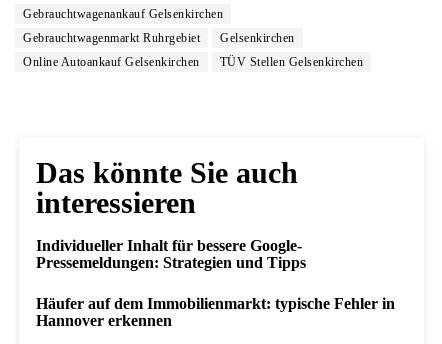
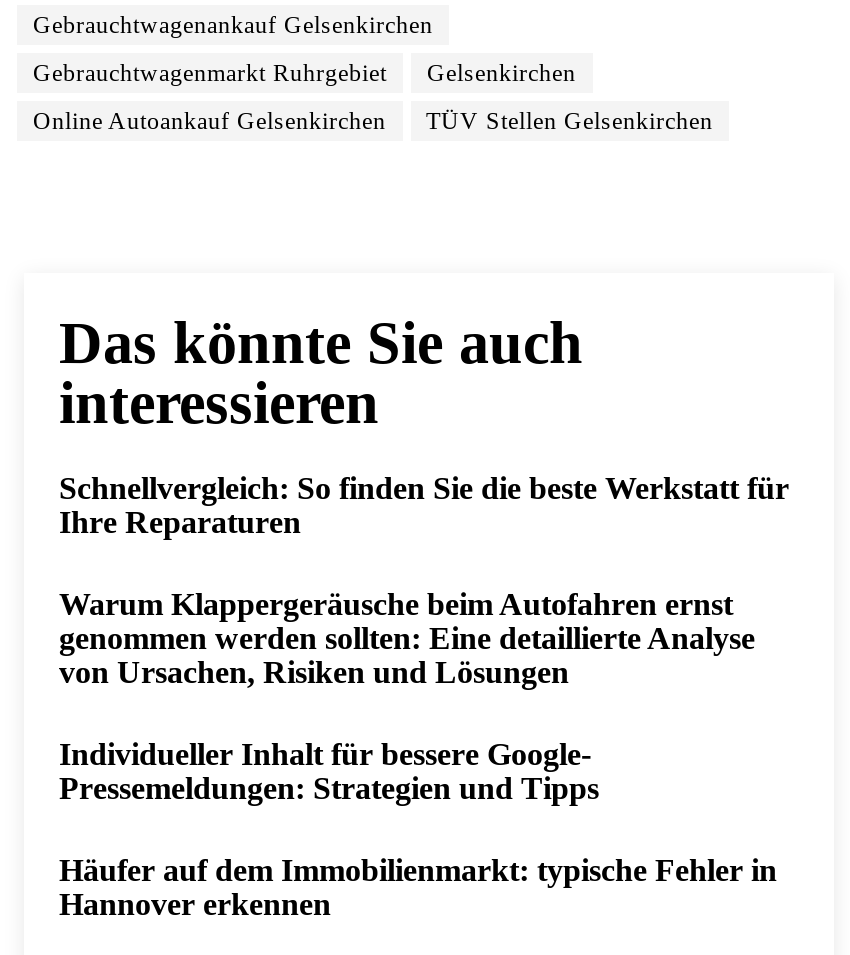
+ Schnellvergleich: So finden Sie die beste Werkstatt für
+ Ihre Reparaturen
+ Warum Klappergeräusche beim Autofahren ernst
+ genommen werden sollten: Eine detaillierte Analyse
+ von Ursachen, Risiken und Lösungen
